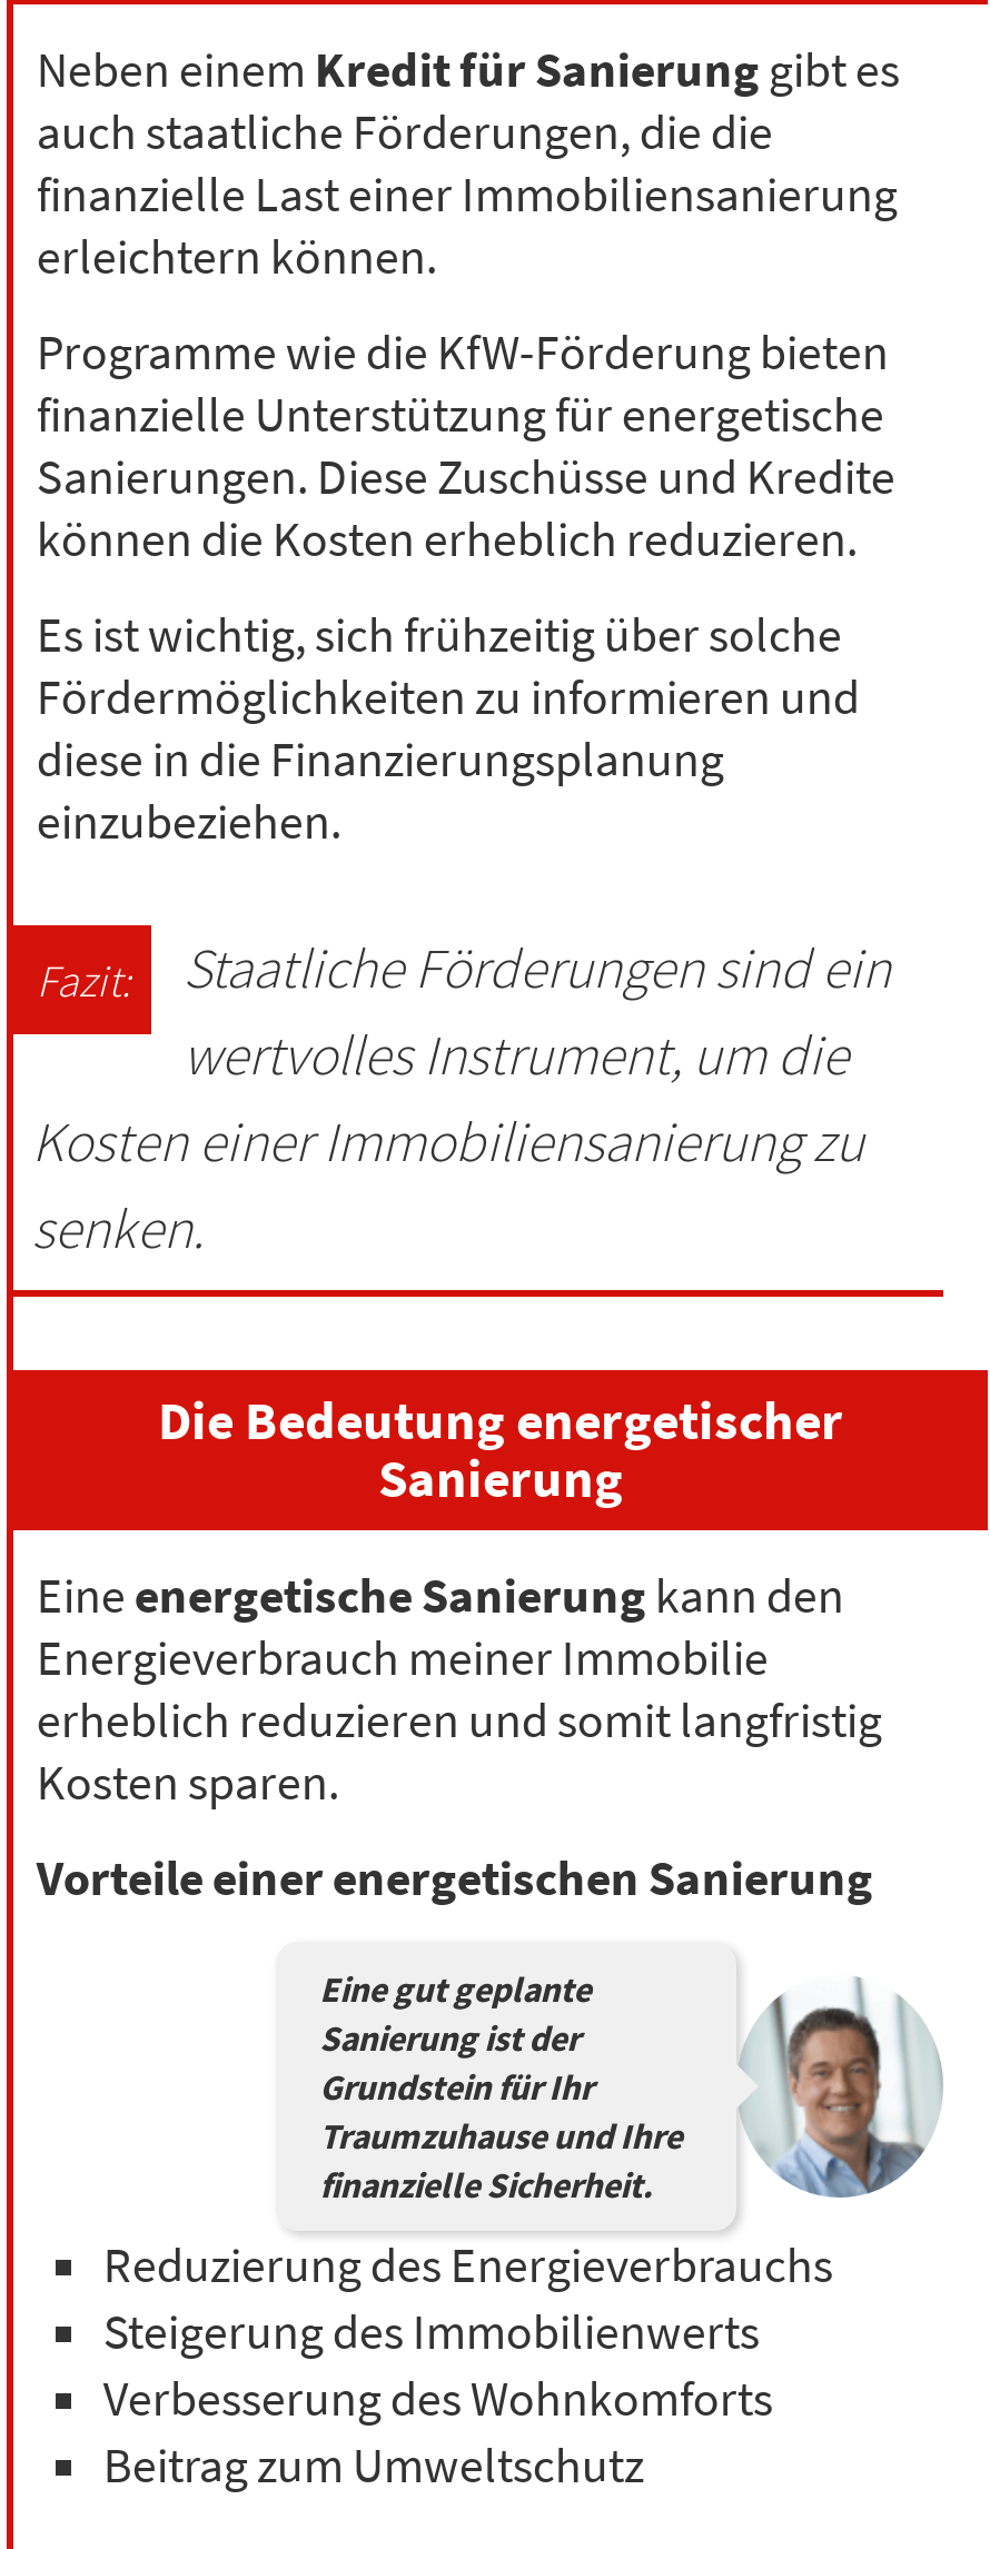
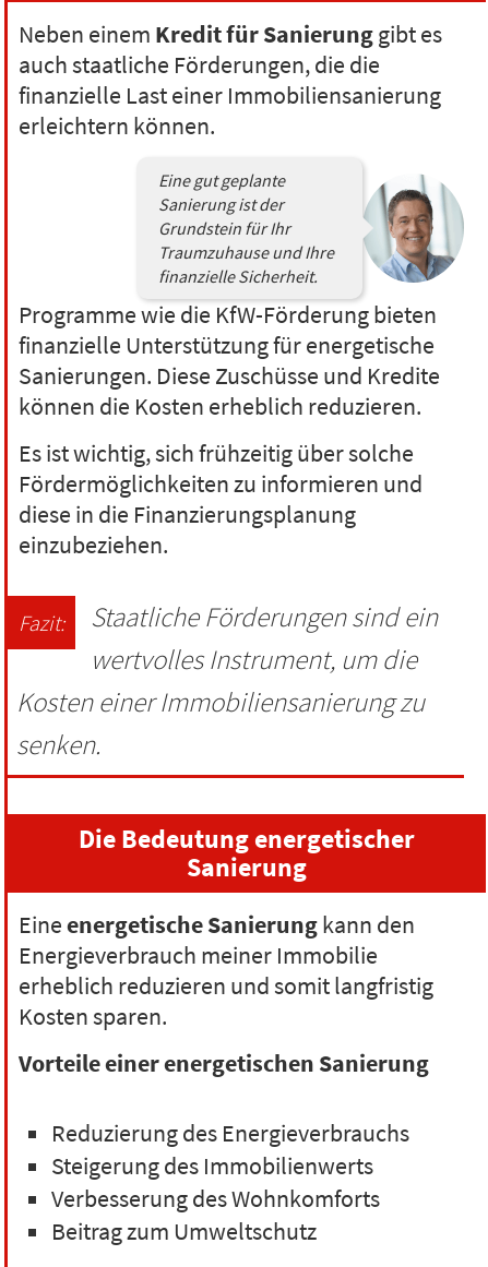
moved down: Programme wie die KfW-Förderung bieten | finanzielle Unterstützung für energetische | Sanierungen. Diese Zuschüsse und Kredite | ... | Kosten sparen. | Vorteile einer energetischen Sanierung

moved up: [image] | Eine gut geplante | Sanierung ist der | Grundstein für Ihr | Traumzuhause und Ihre | finanzielle Sicherheit.
